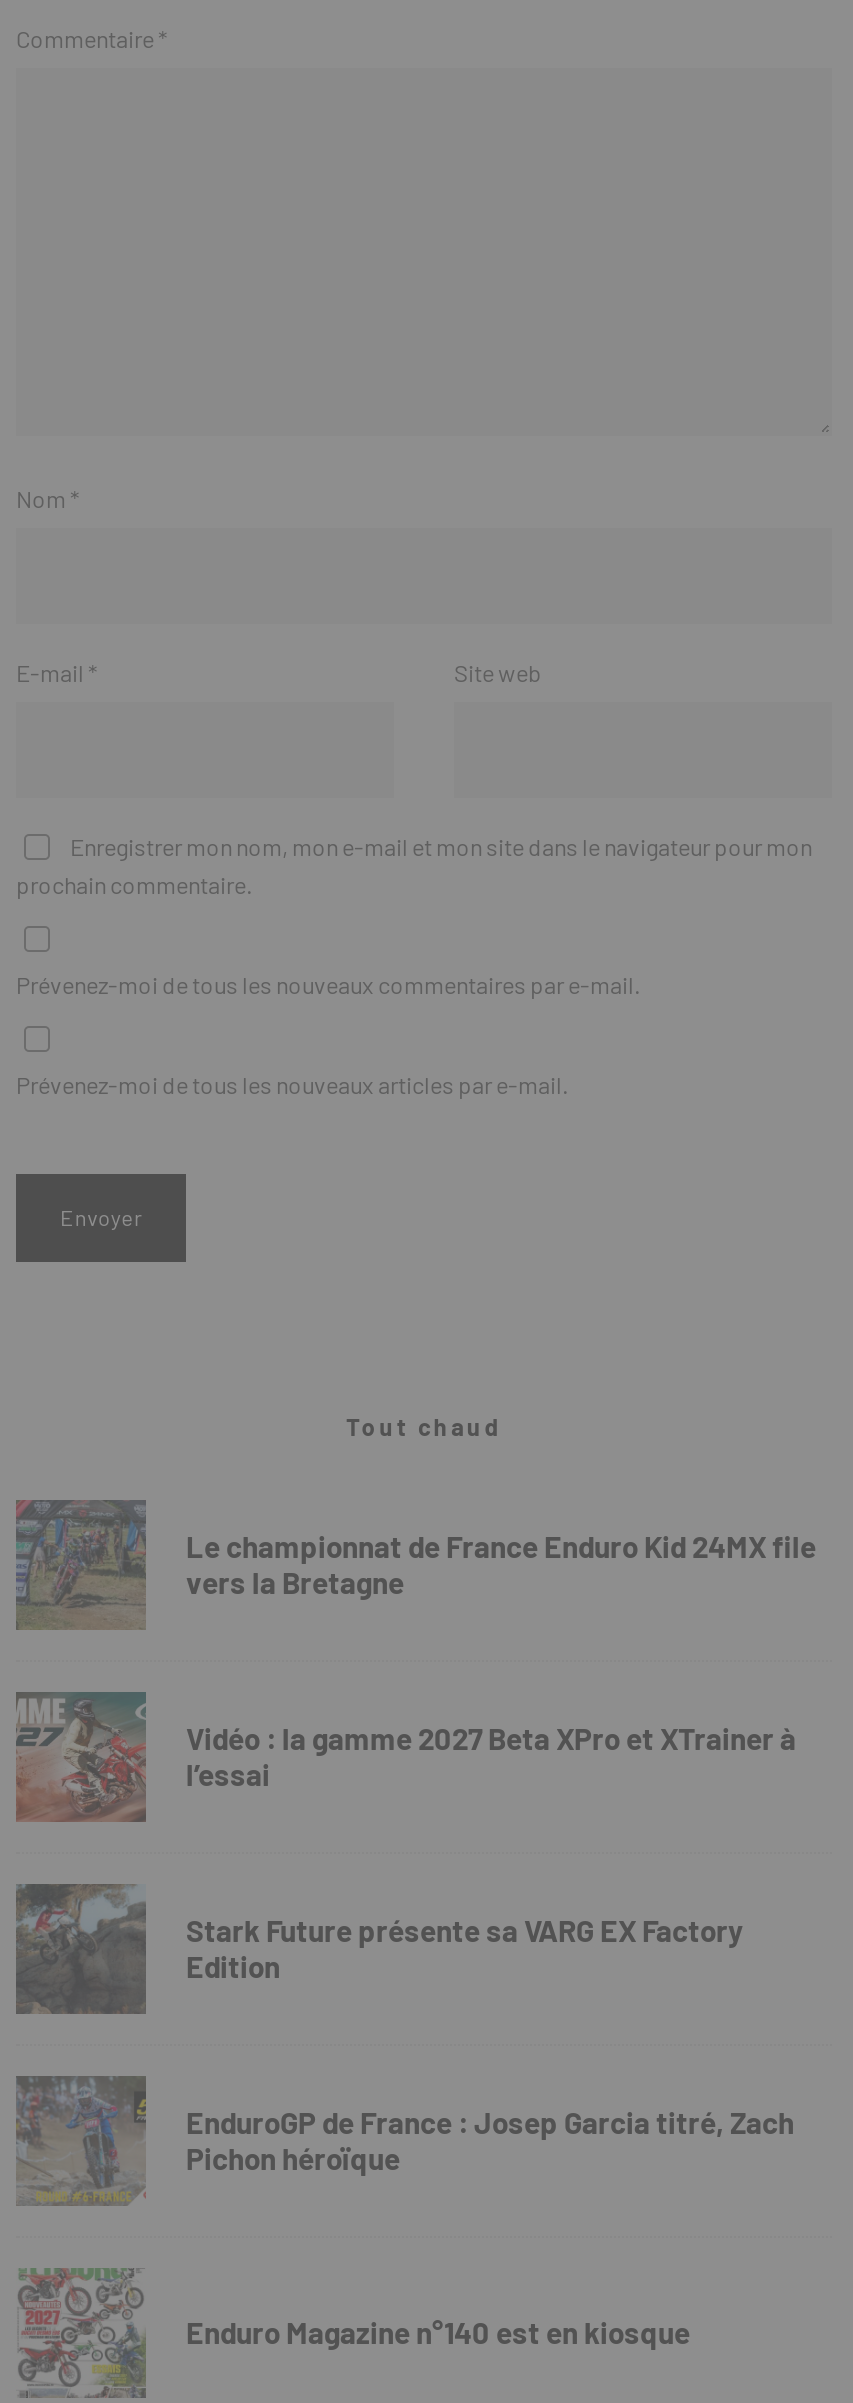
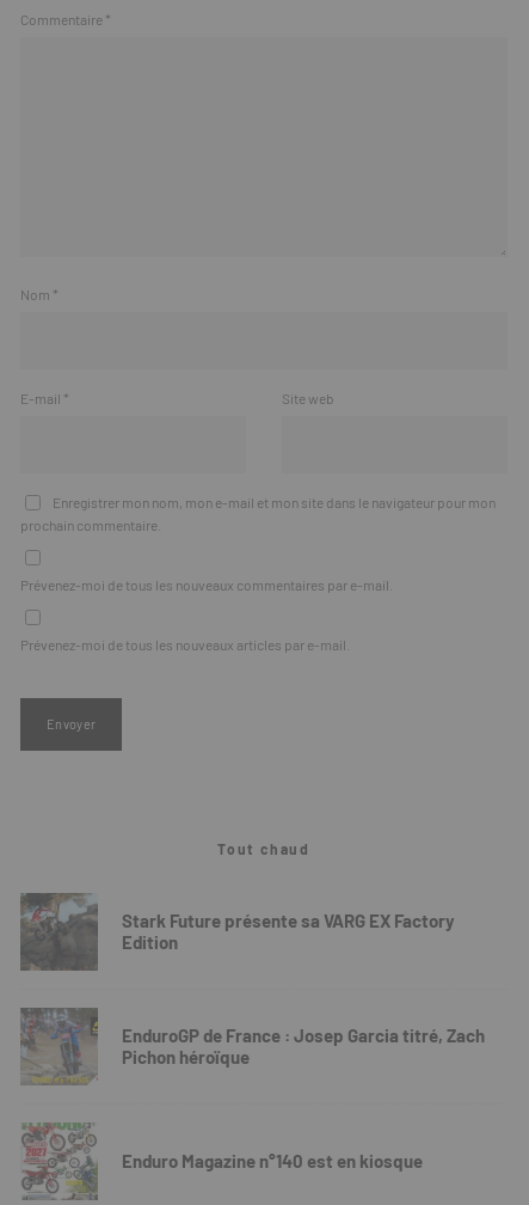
- [image]
- Le championnat de France Enduro Kid 24MX file
- vers la Bretagne

- [image]
- Vidéo : la gamme 2027 Beta XPro et XTrainer à
- l’essai
